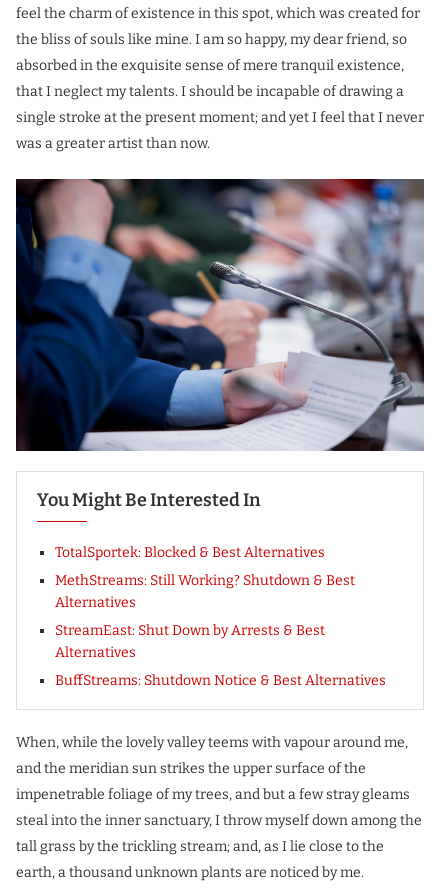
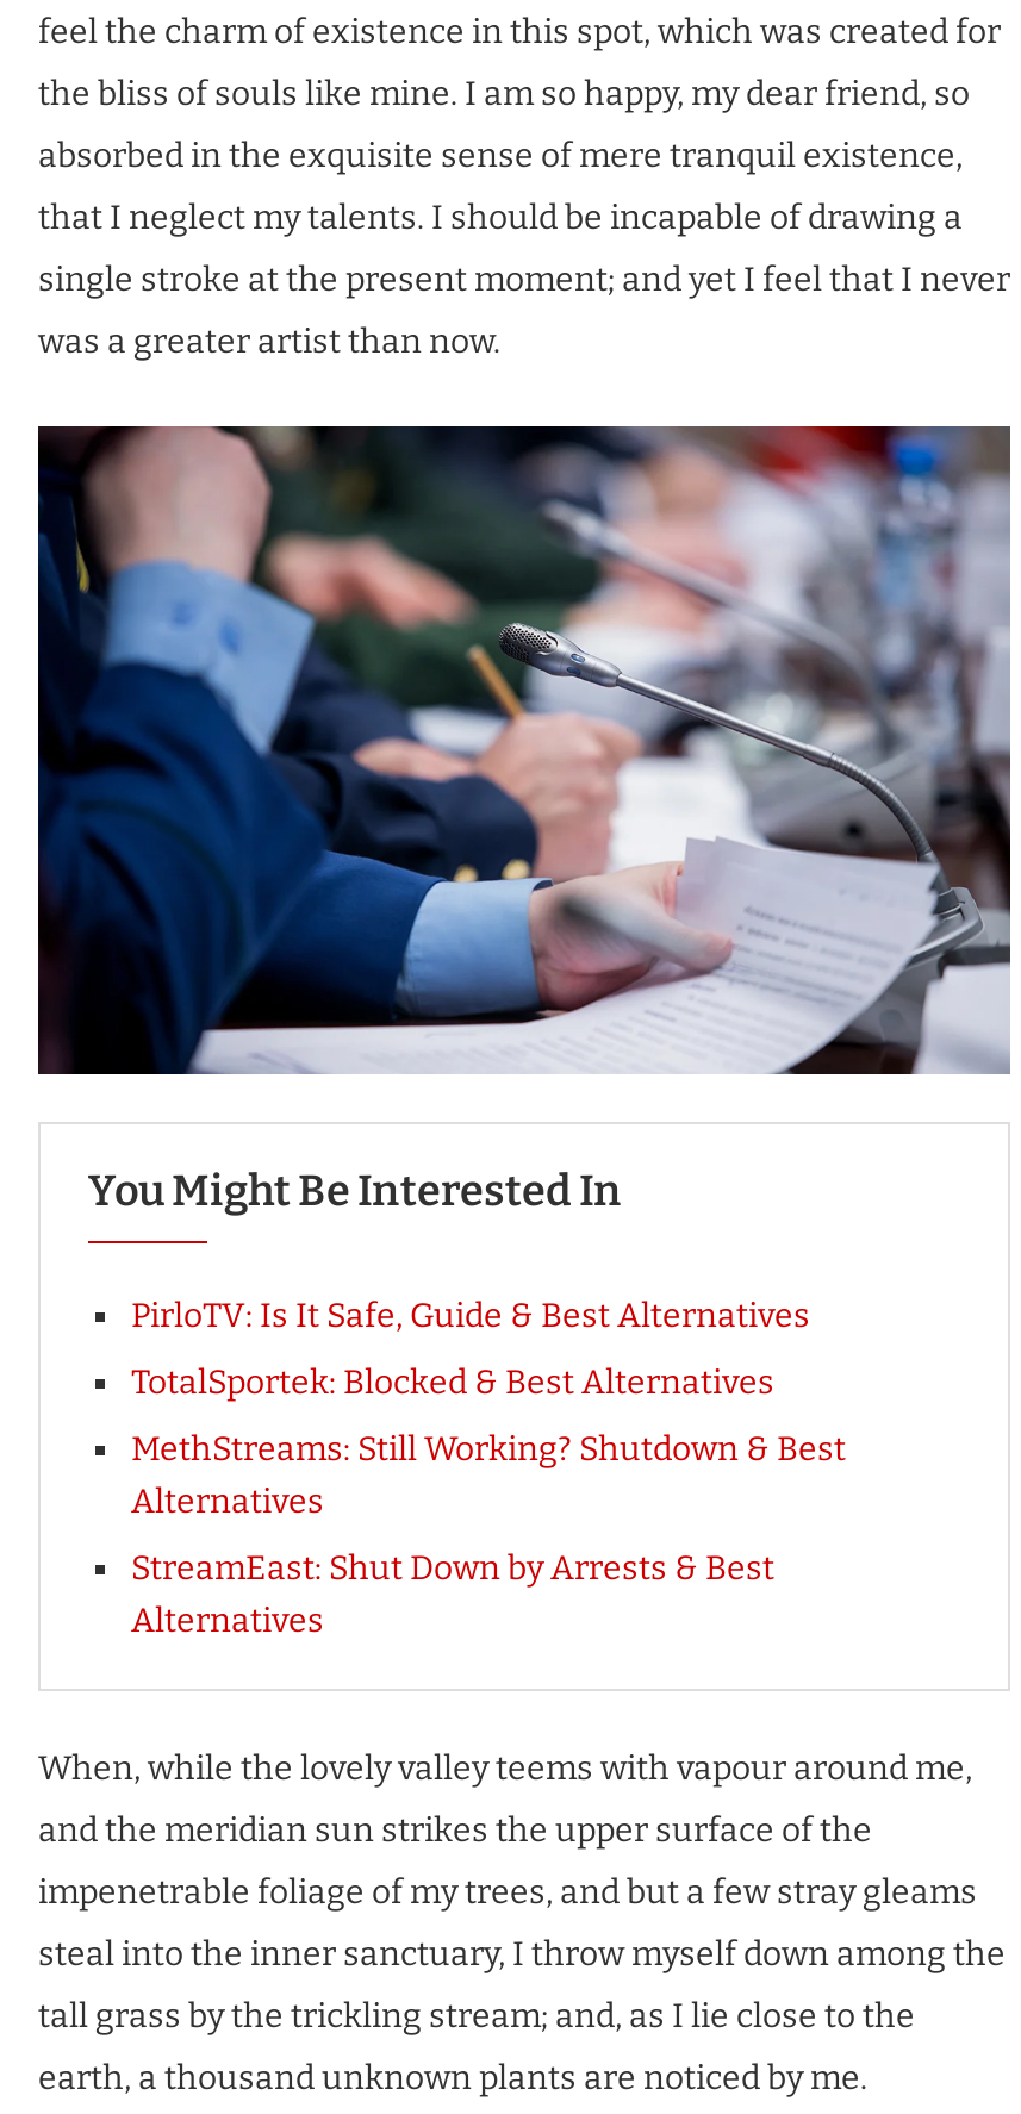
+ PirloTV: Is It Safe, Guide & Best Alternatives

moved down: TotalSportek: Blocked & Best Alternatives | MethStreams: Still Working? Shutdown & Best | Alternatives | StreamEast: Shut Down by Arrests & Best | Alternatives

- BuffStreams: Shutdown Notice & Best Alternatives
